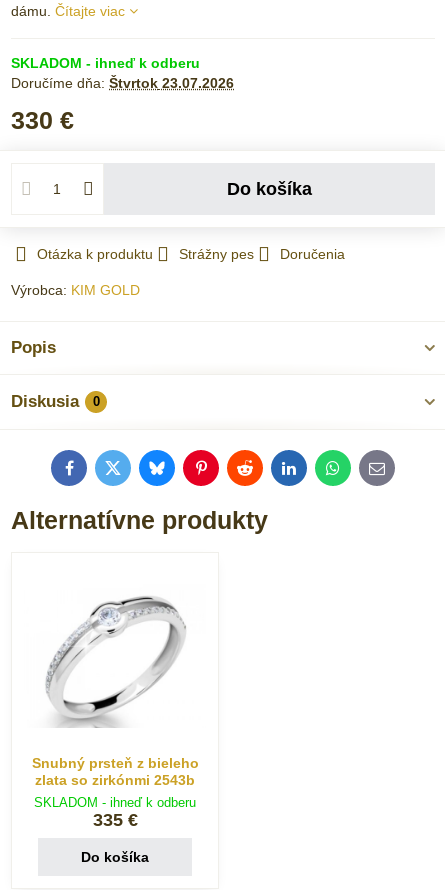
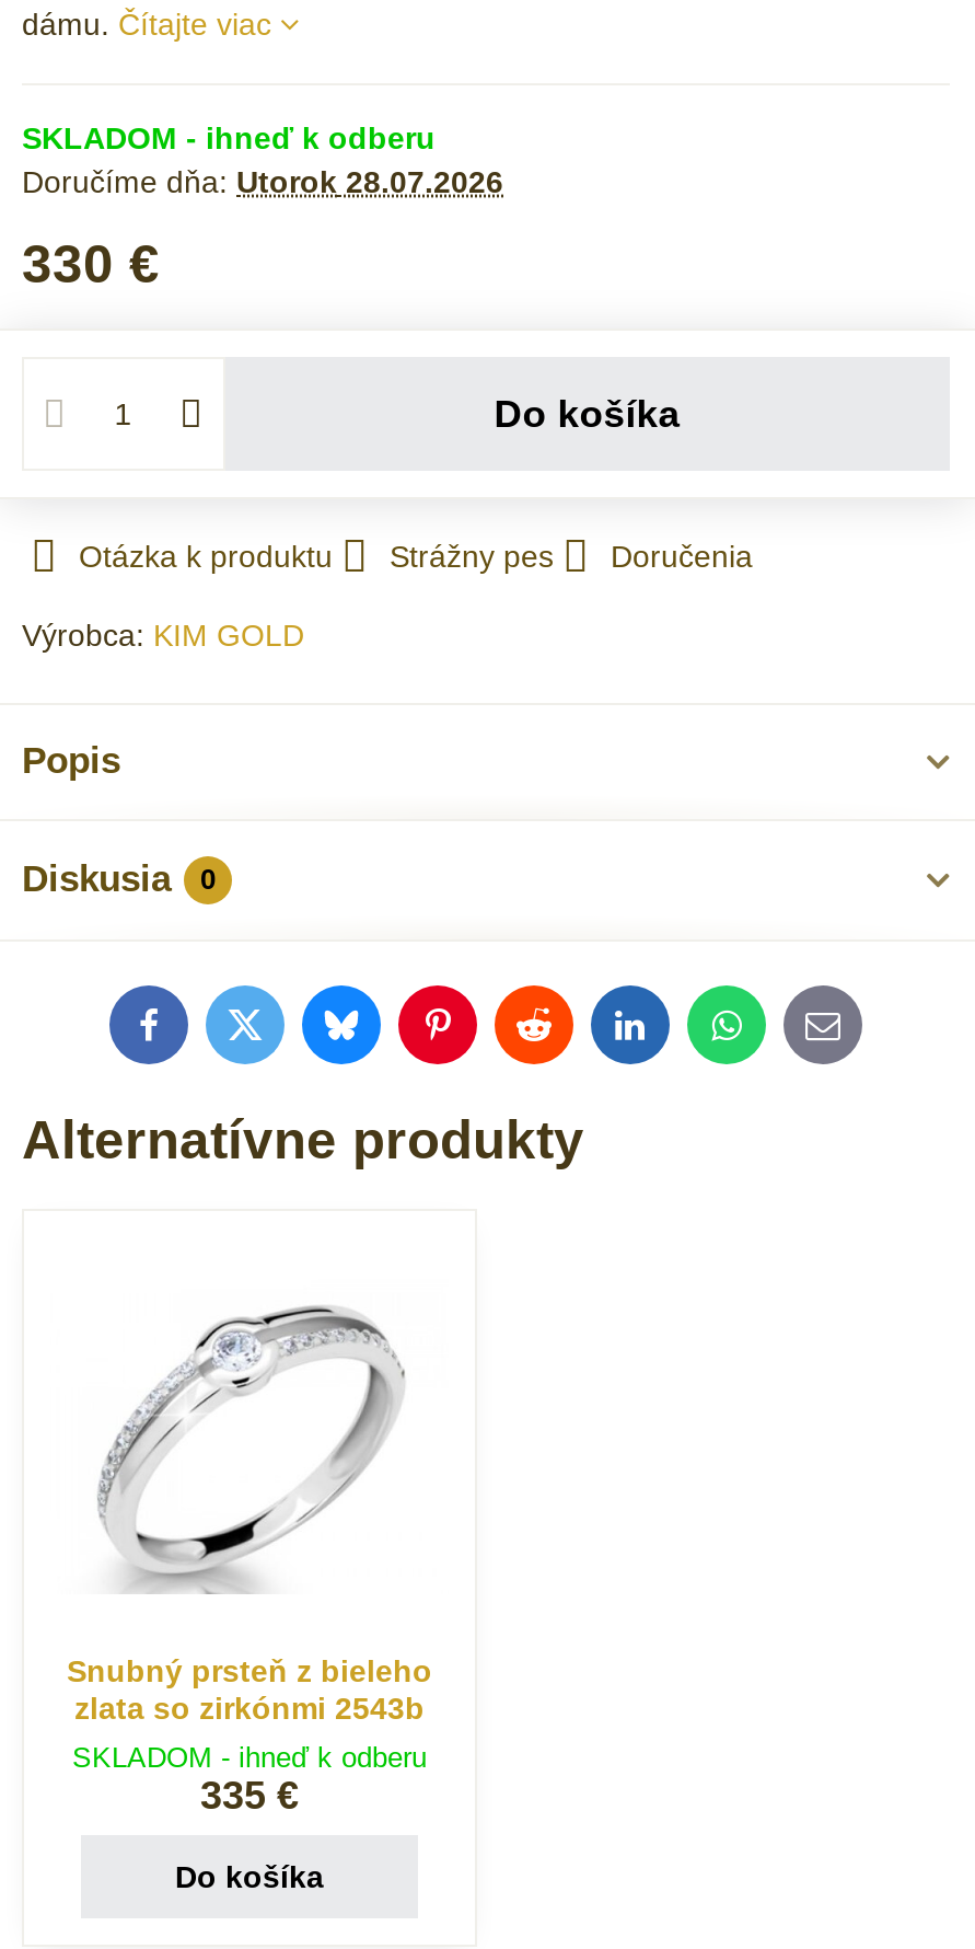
- Doručíme dňa: Štvrtok 23.07.2026
+ Doručíme dňa: Utorok 28.07.2026
